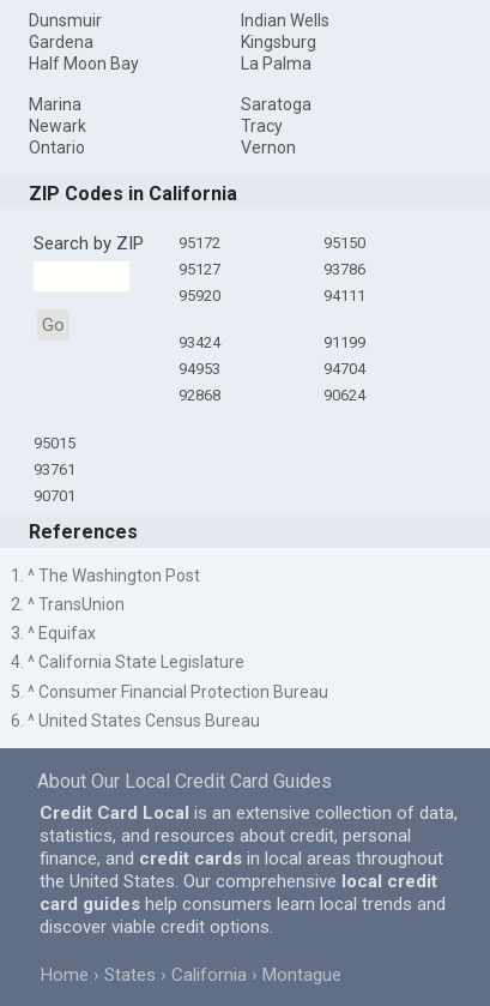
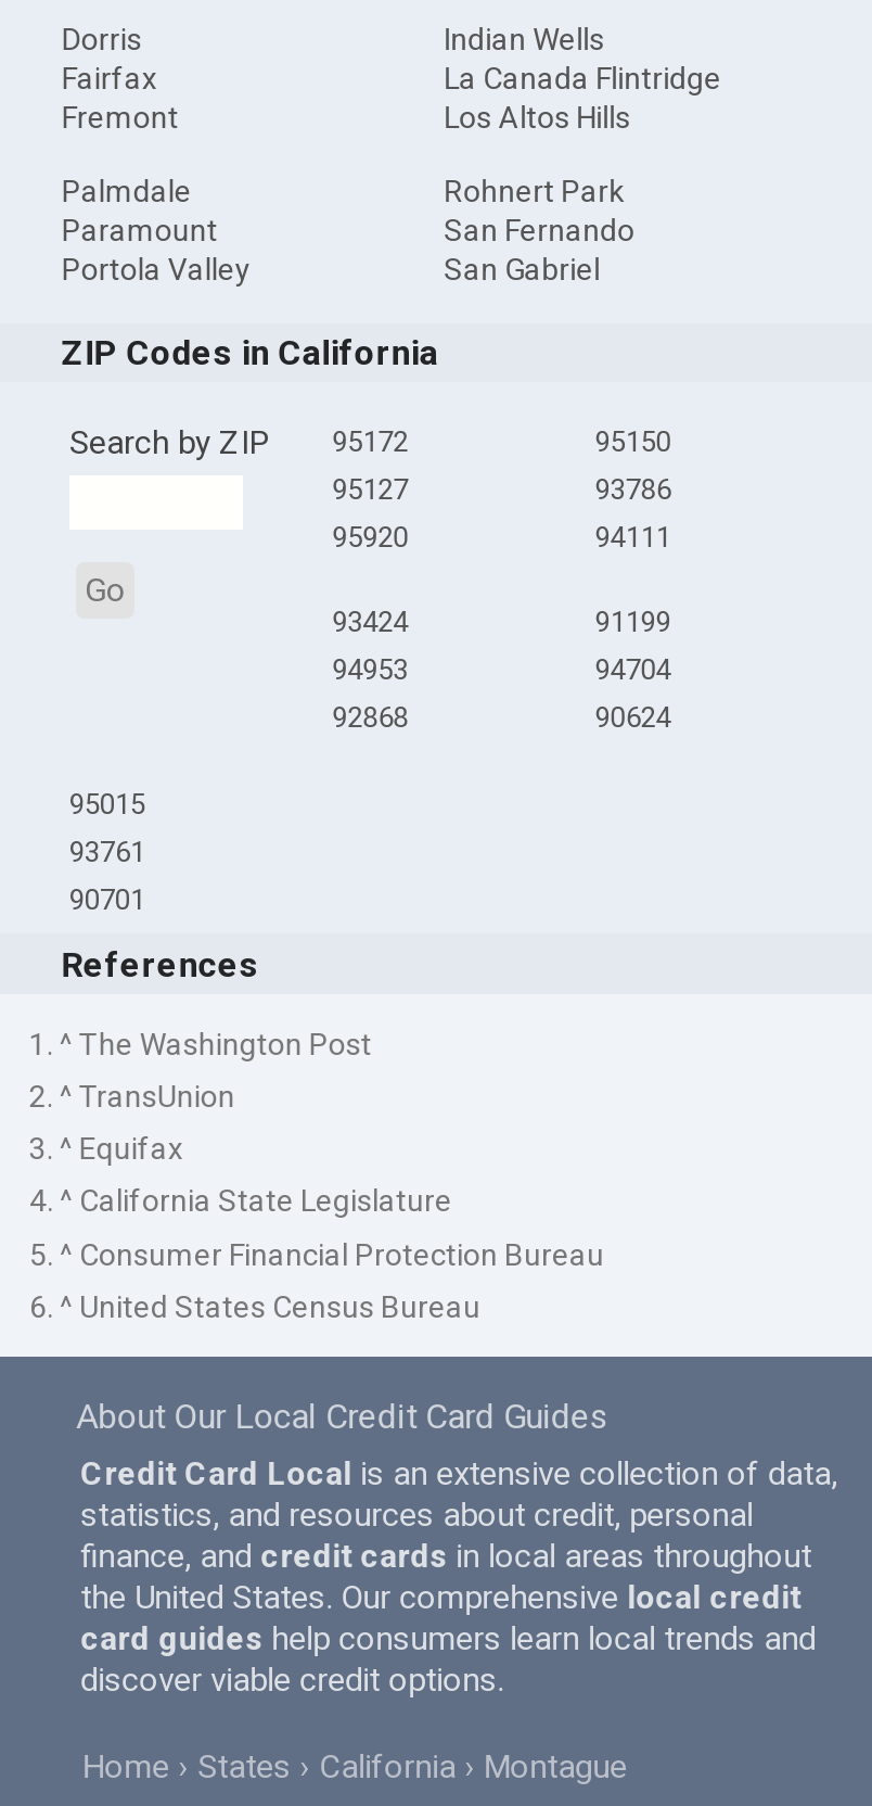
- Dunsmuir
- Gardena
- Half Moon Bay
+ Dorris
+ Fairfax
+ Fremont

- Kingsburg
- La Palma
+ La Canada Flintridge
+ Los Altos Hills

- Marina
- Newark
- Ontario
+ Palmdale
+ Paramount
+ Portola Valley

- Saratoga
- Tracy
- Vernon
+ Rohnert Park
+ San Fernando
+ San Gabriel
